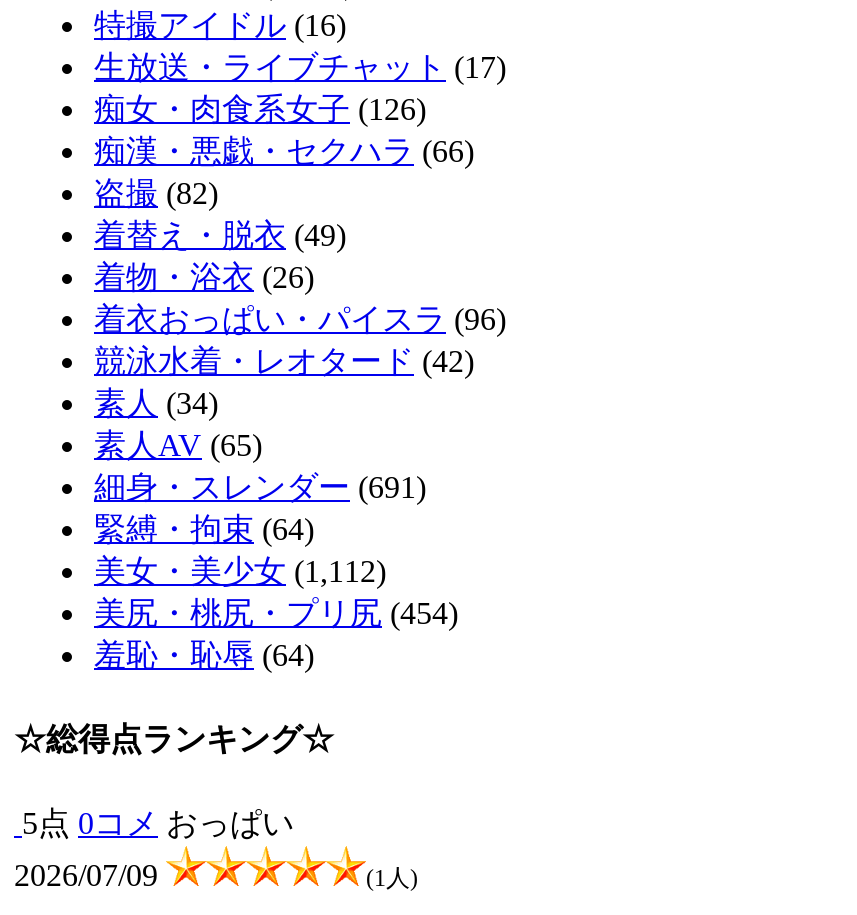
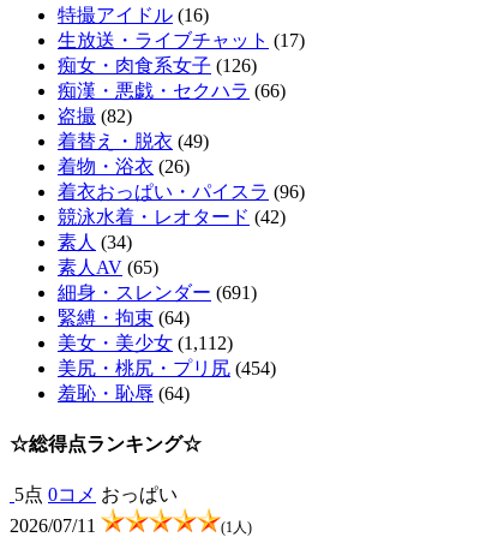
- 2026/07/09
+ 2026/07/11
